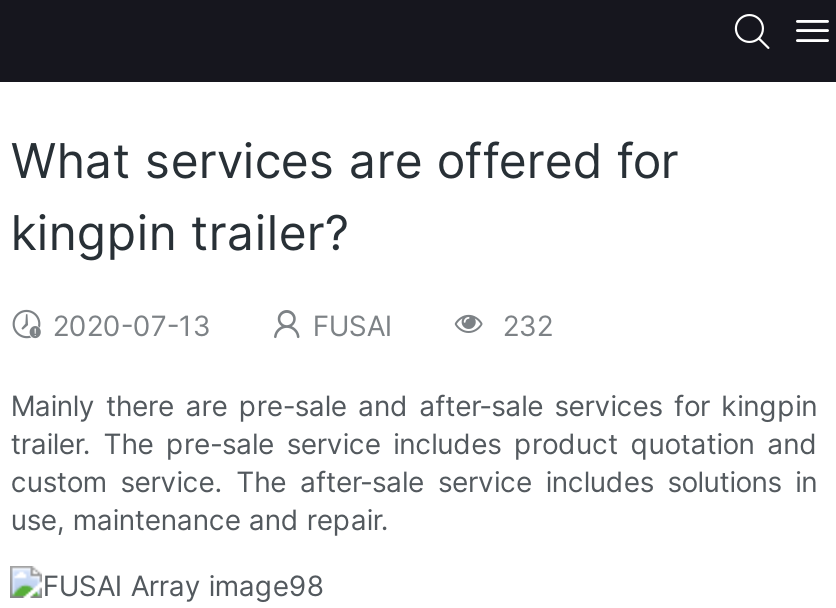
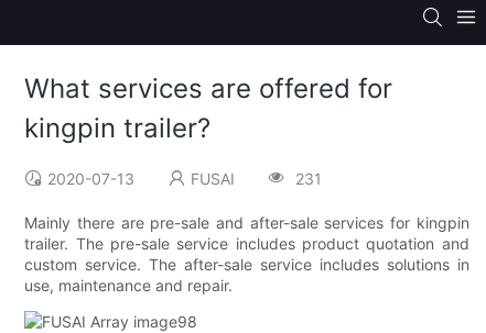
- 232
+ 231
